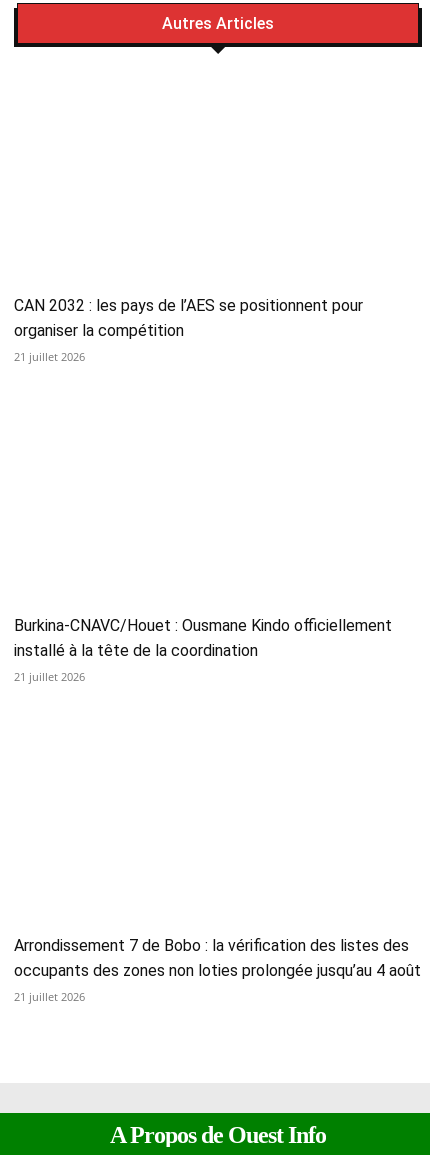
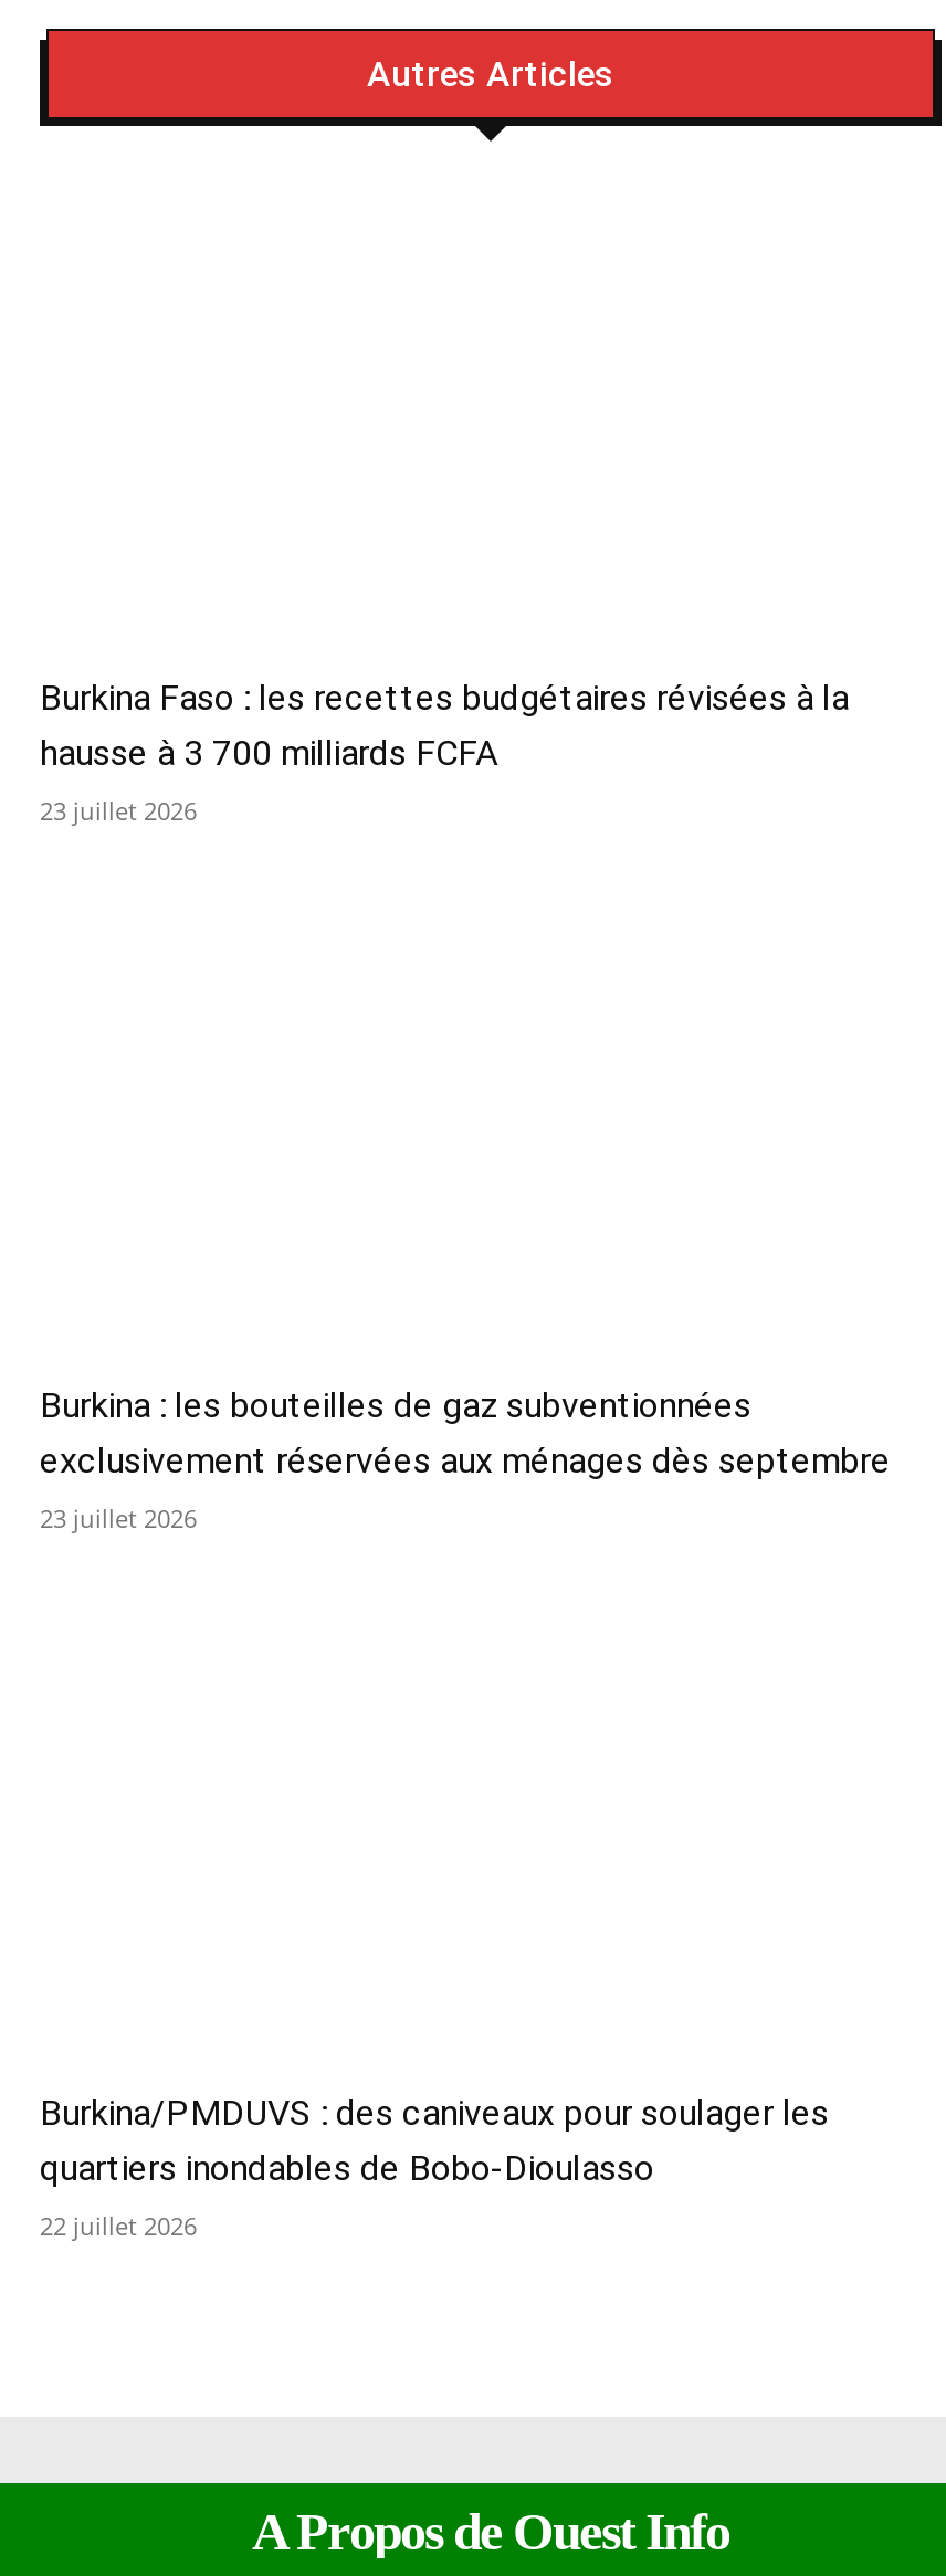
- CAN 2032 : les pays de l’AES se positionnent pour
- organiser la compétition
+ Burkina Faso : les recettes budgétaires révisées à la
+ hausse à 3 700 milliards FCFA

- 21 juillet 2026
+ 23 juillet 2026

- Burkina-CNAVC/Houet : Ousmane Kindo officiellement
- installé à la tête de la coordination
+ Burkina : les bouteilles de gaz subventionnées
+ exclusivement réservées aux ménages dès septembre

- 21 juillet 2026
+ 23 juillet 2026

- Arrondissement 7 de Bobo : la vérification des listes des
- occupants des zones non loties prolongée jusqu’au 4 août
+ Burkina/PMDUVS : des caniveaux pour soulager les
+ quartiers inondables de Bobo-Dioulasso

- 21 juillet 2026
+ 22 juillet 2026
